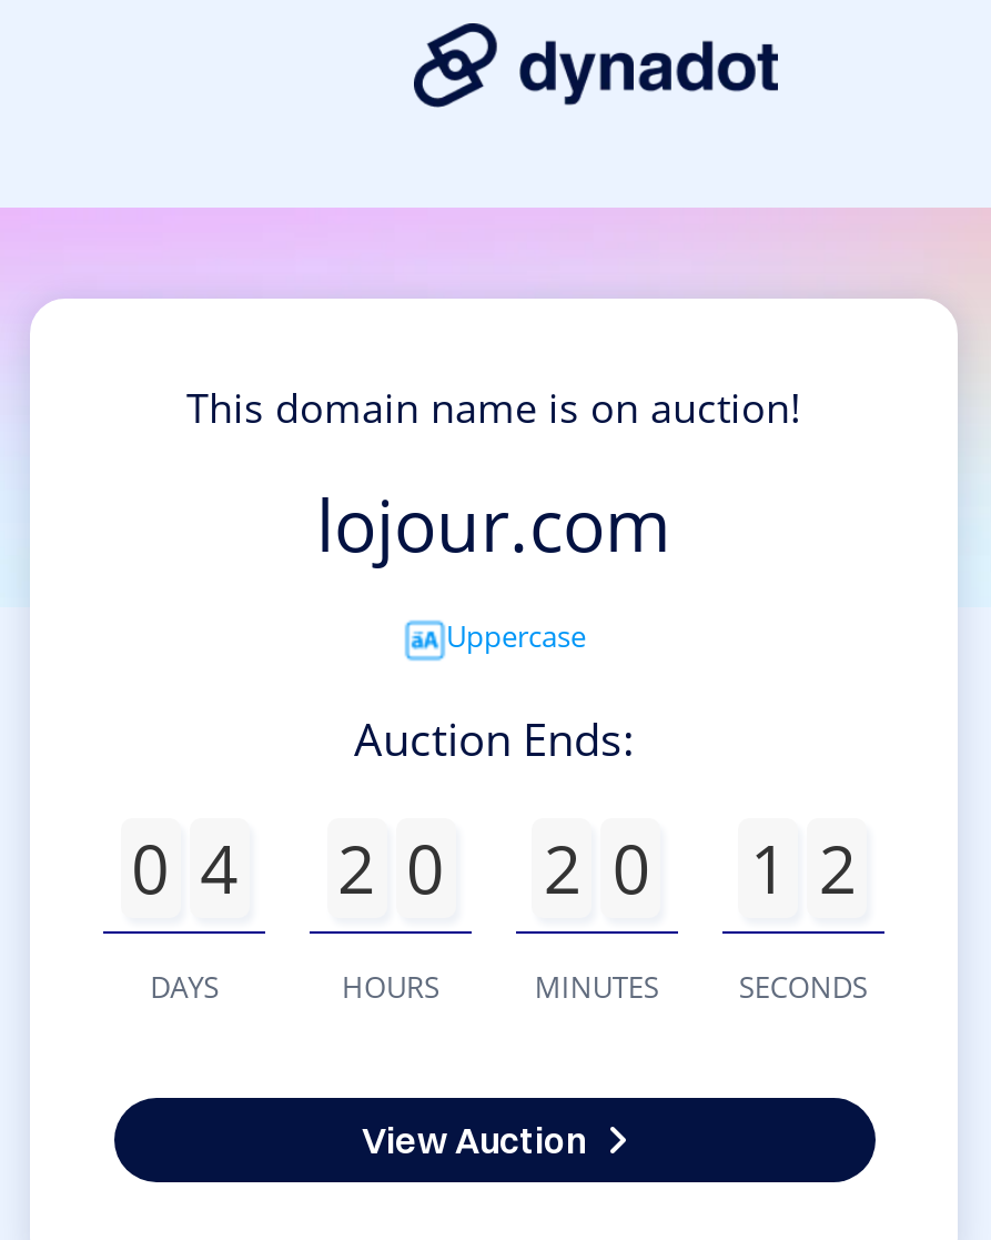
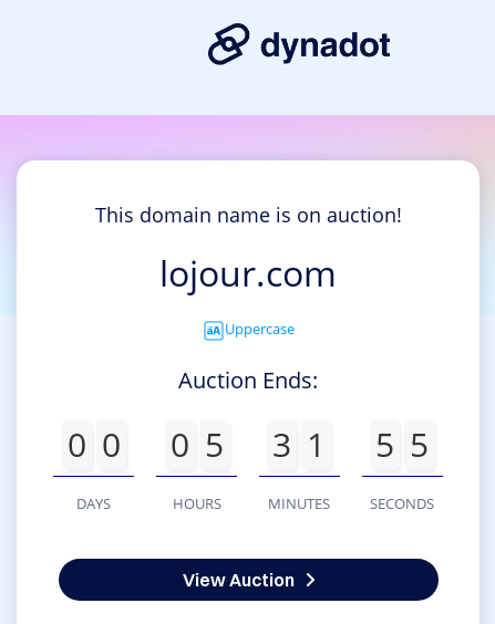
- 0 4
+ 0 0

- 2 0
+ 0 5

- 2 0
+ 3 1

- 1 2
+ 5 5
